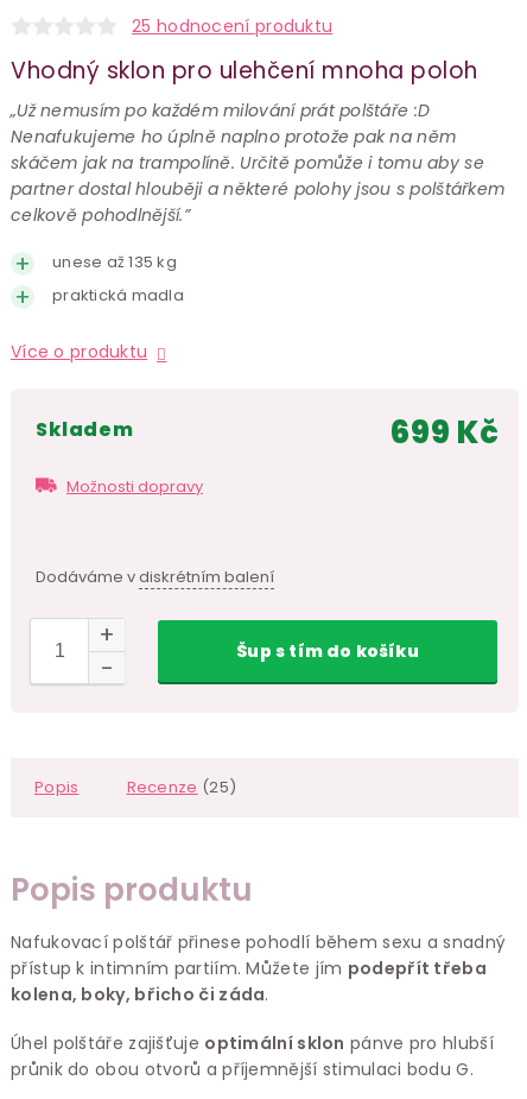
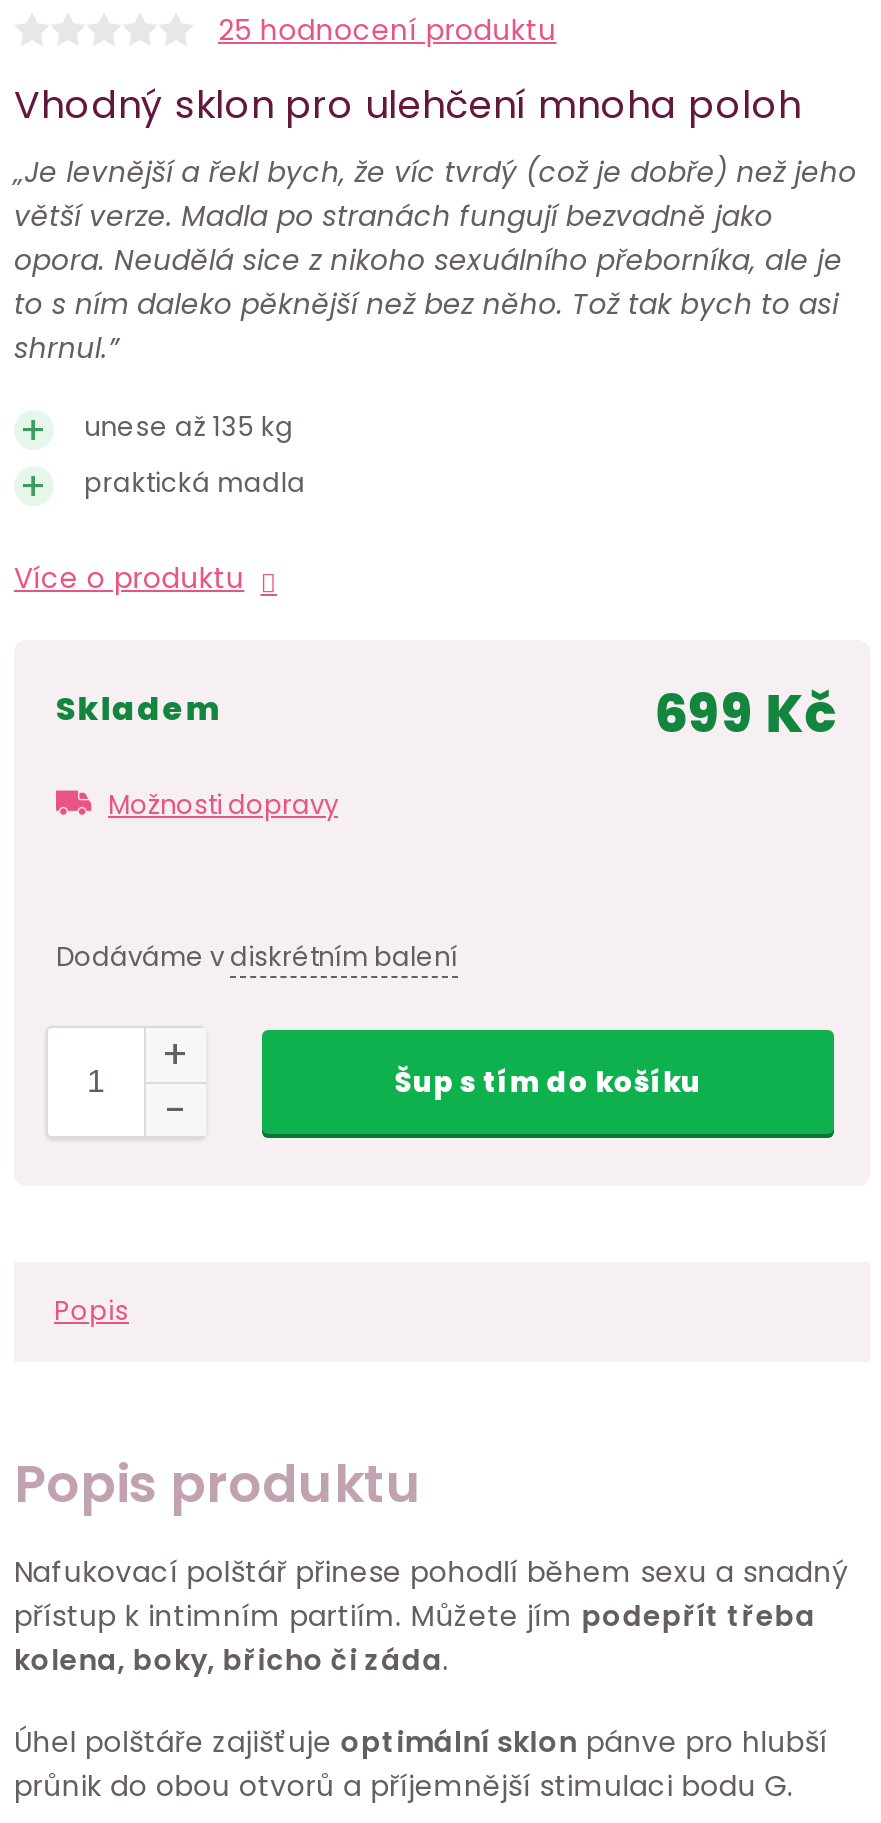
- „Už nemusím po každém milování prát polštáře :D
- Nenafukujeme ho úplně naplno protože pak na něm
- skáčem jak na trampolíně. Určitě pomůže i tomu aby se
- partner dostal hlouběji a některé polohy jsou s polštářkem
- celkově pohodlnější.”
+ „Je levnější a řekl bych, že víc tvrdý (což je dobře) než jeho
+ větší verze. Madla po stranách fungují bezvadně jako
+ opora. Neudělá sice z nikoho sexuálního přeborníka, ale je
+ to s ním daleko pěknější než bez něho. Tož tak bych to asi
+ shrnul.”

- Recenze (25)
